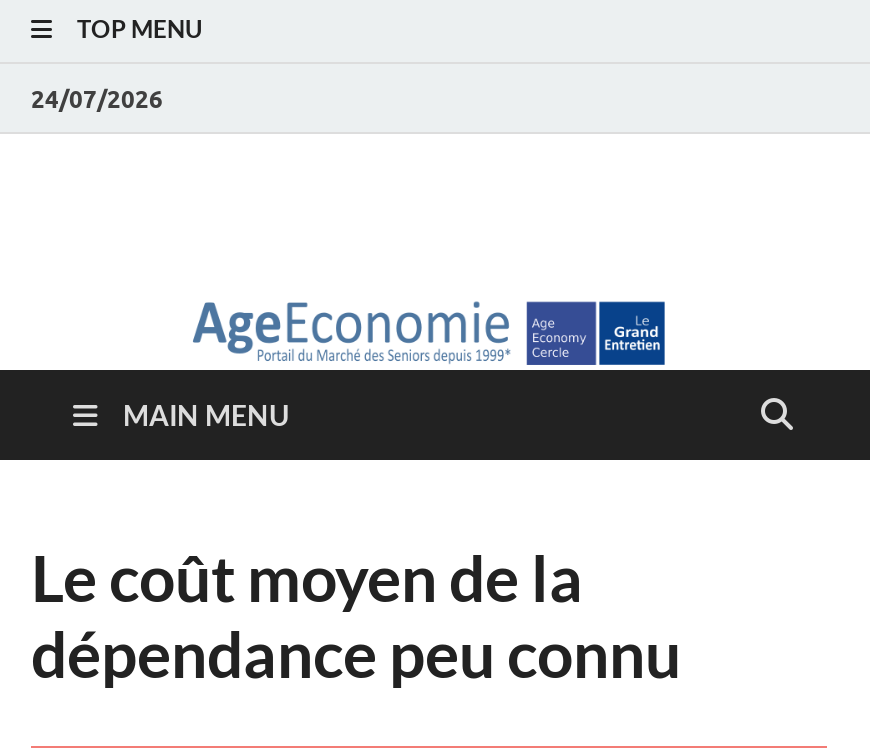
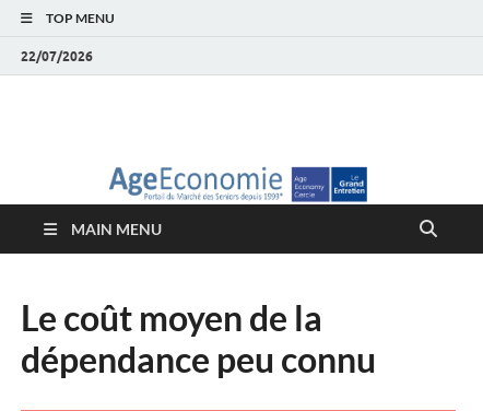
- 24/07/2026
+ 22/07/2026
